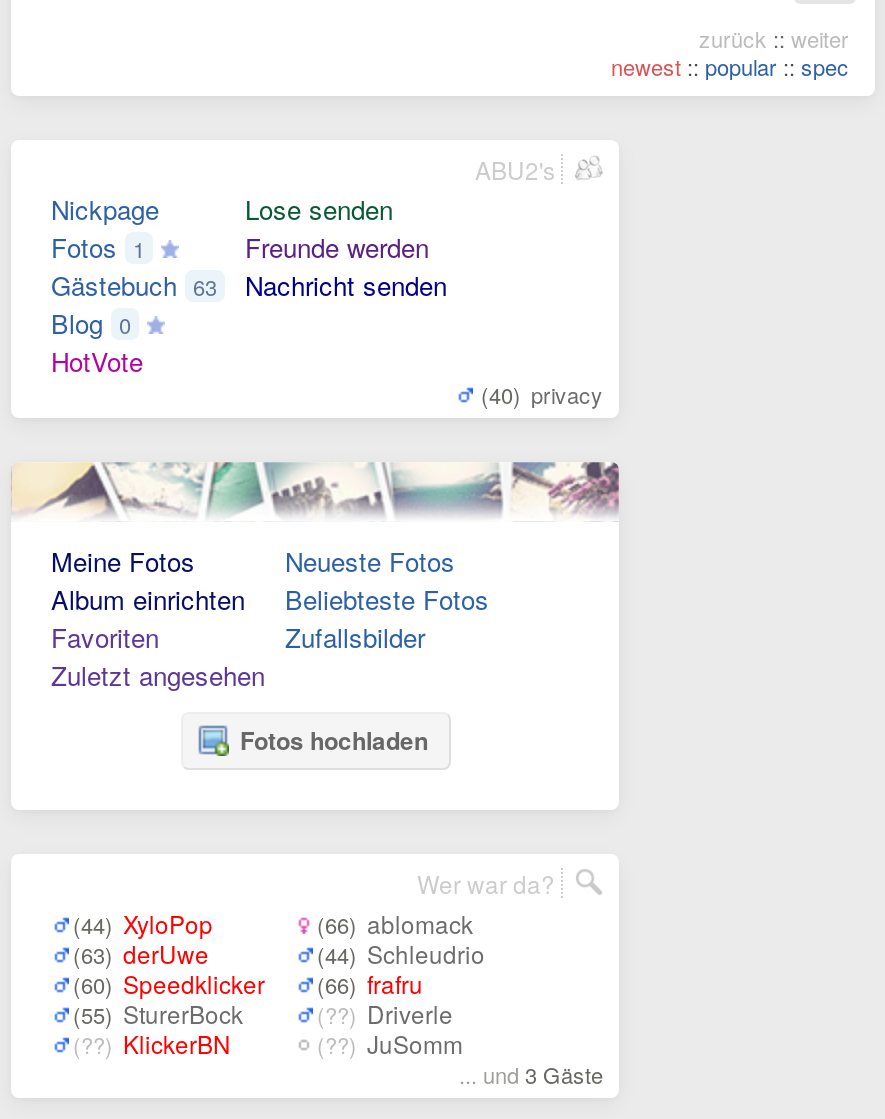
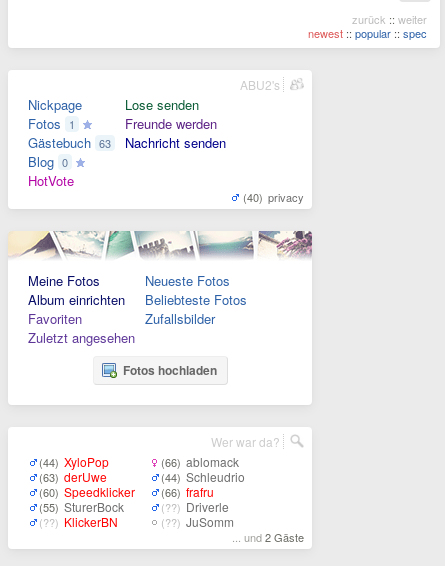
- ... und 3 Gäste
+ ... und 2 Gäste
